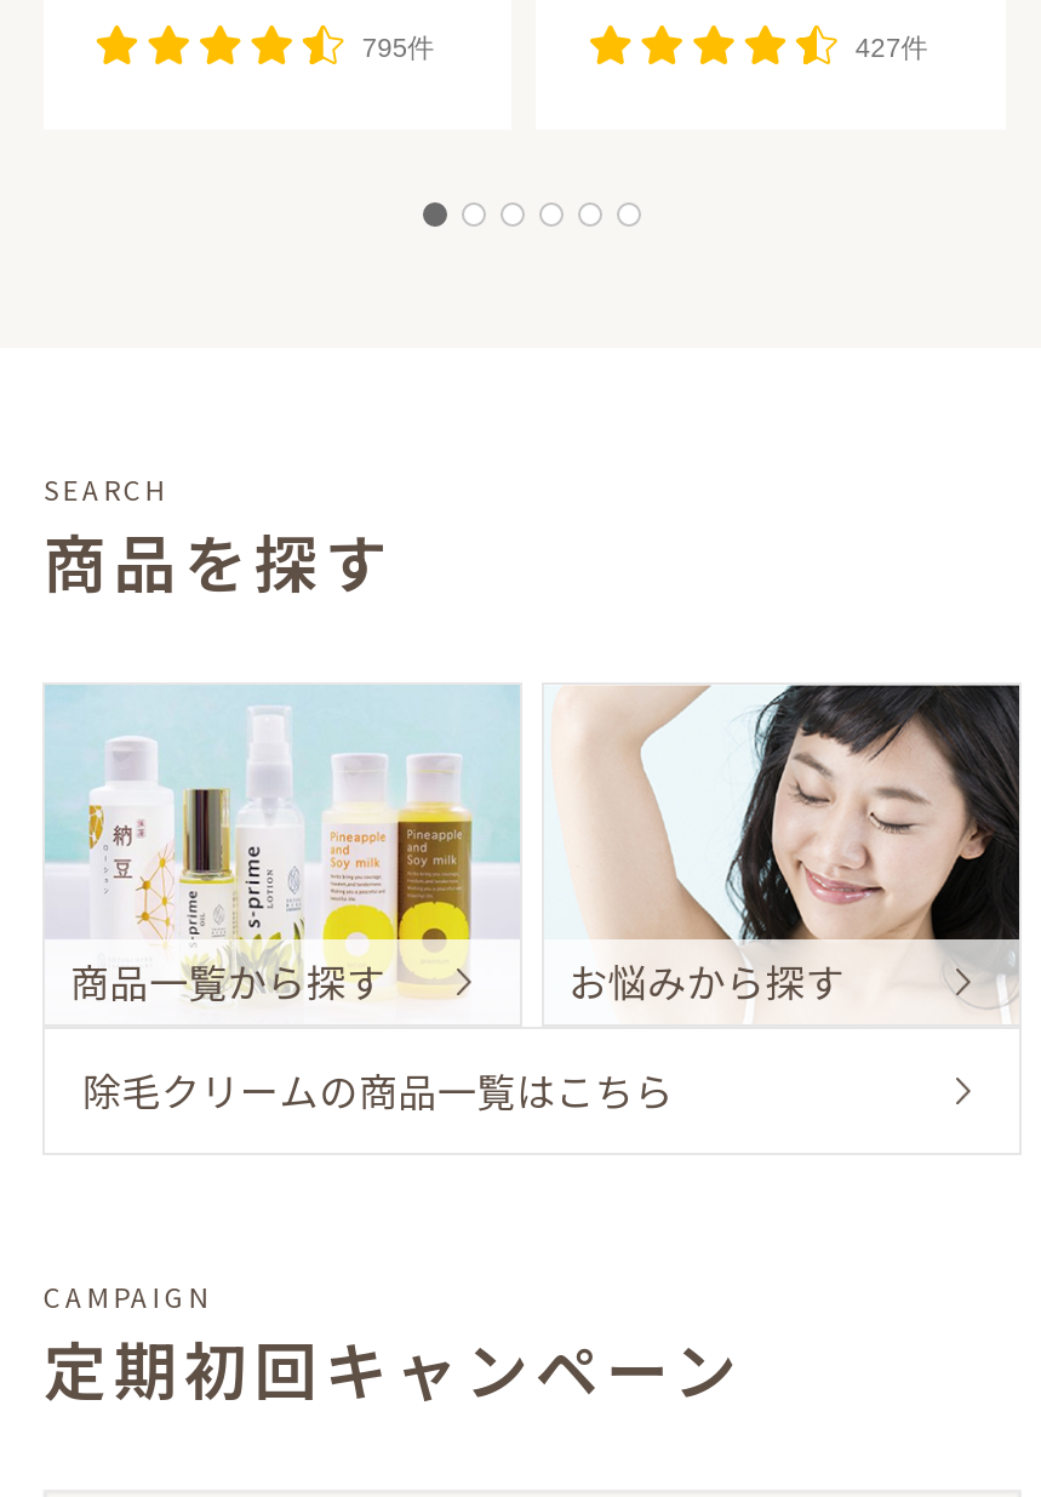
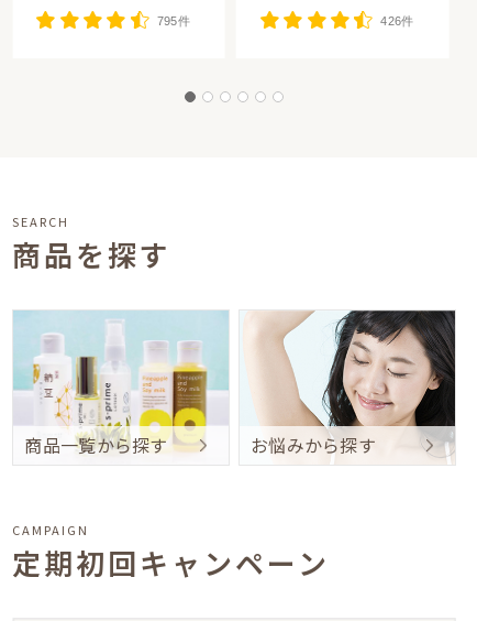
- 427件
+ 426件

- 除毛クリームの商品一覧はこちら
